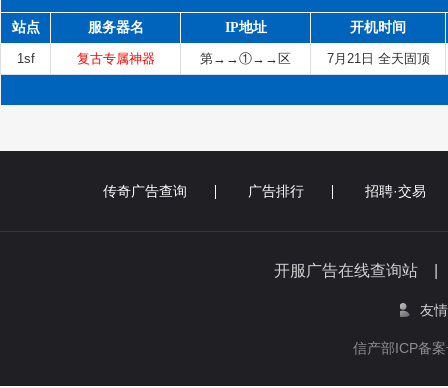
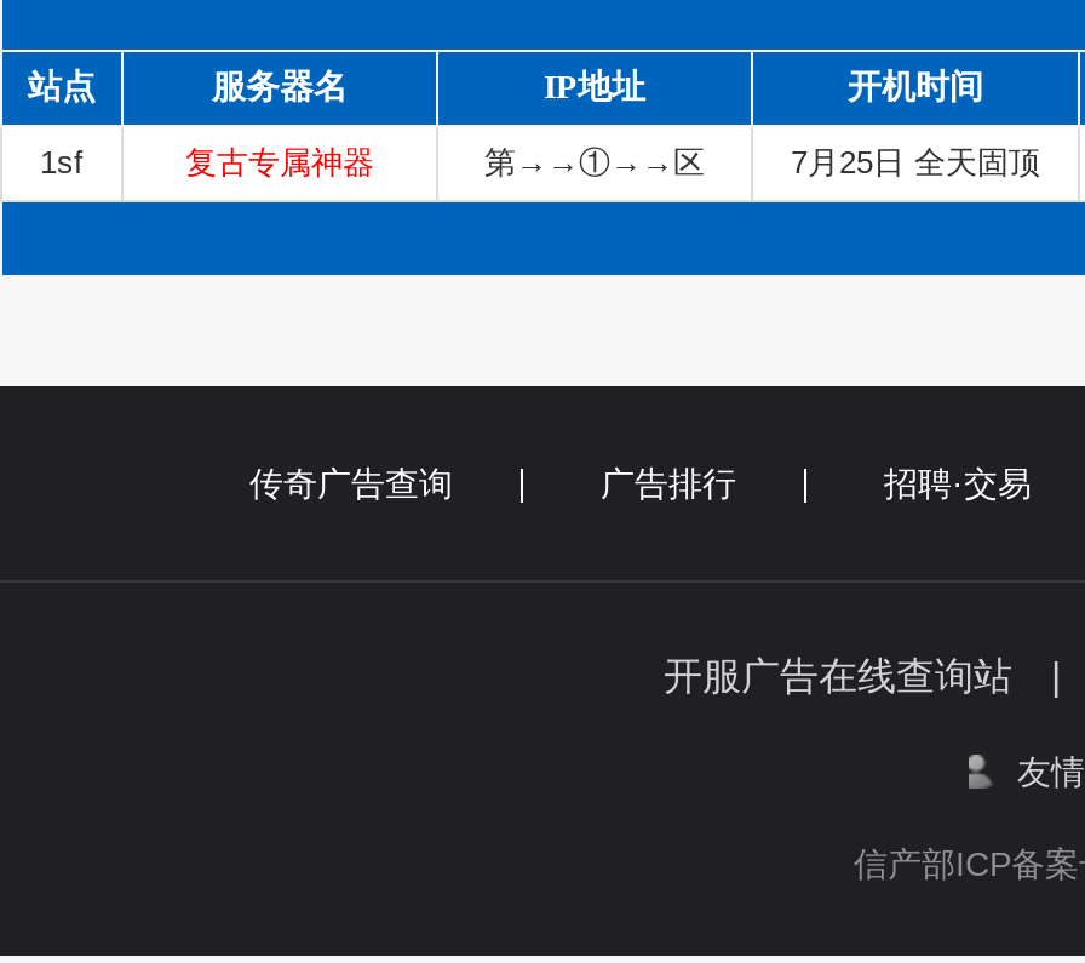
- 7月21日 全天固顶
+ 7月25日 全天固顶
